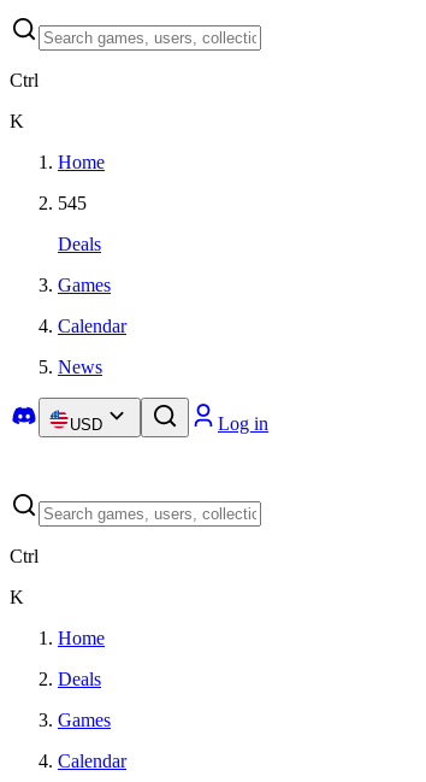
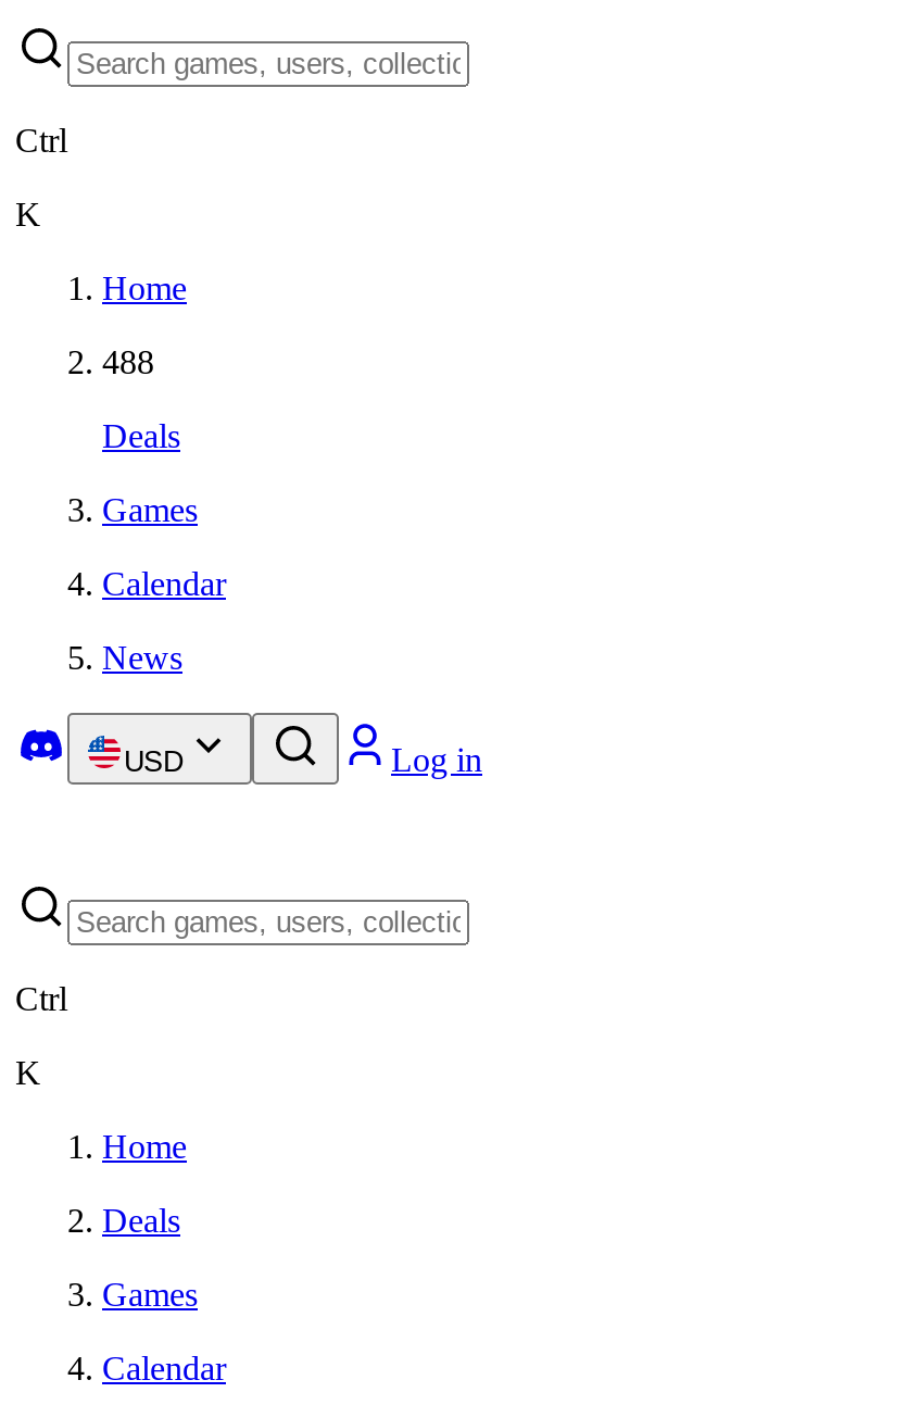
- 545
+ 488
